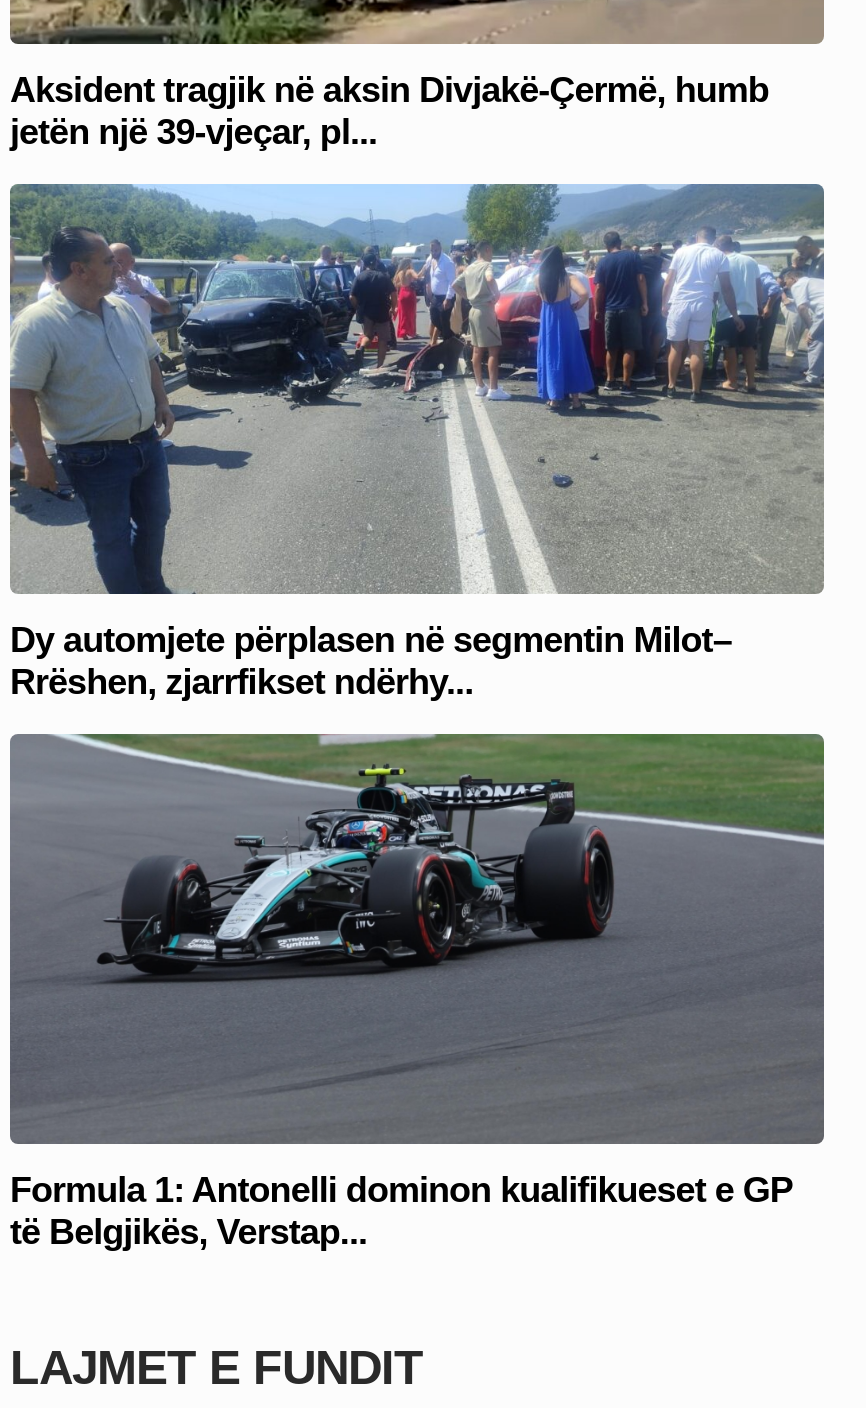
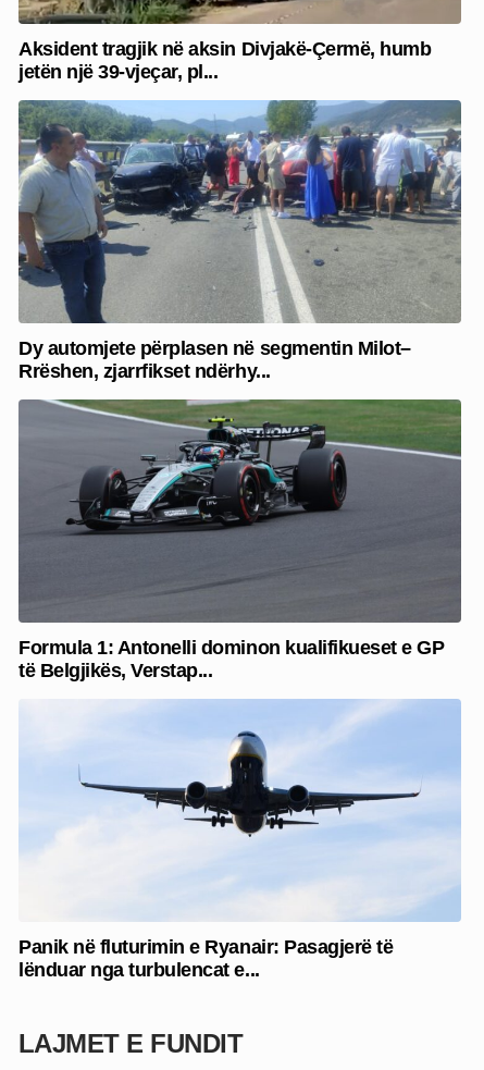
+ [image]
+ Panik në fluturimin e Ryanair: Pasagjerë të
+ lënduar nga turbulencat e...
